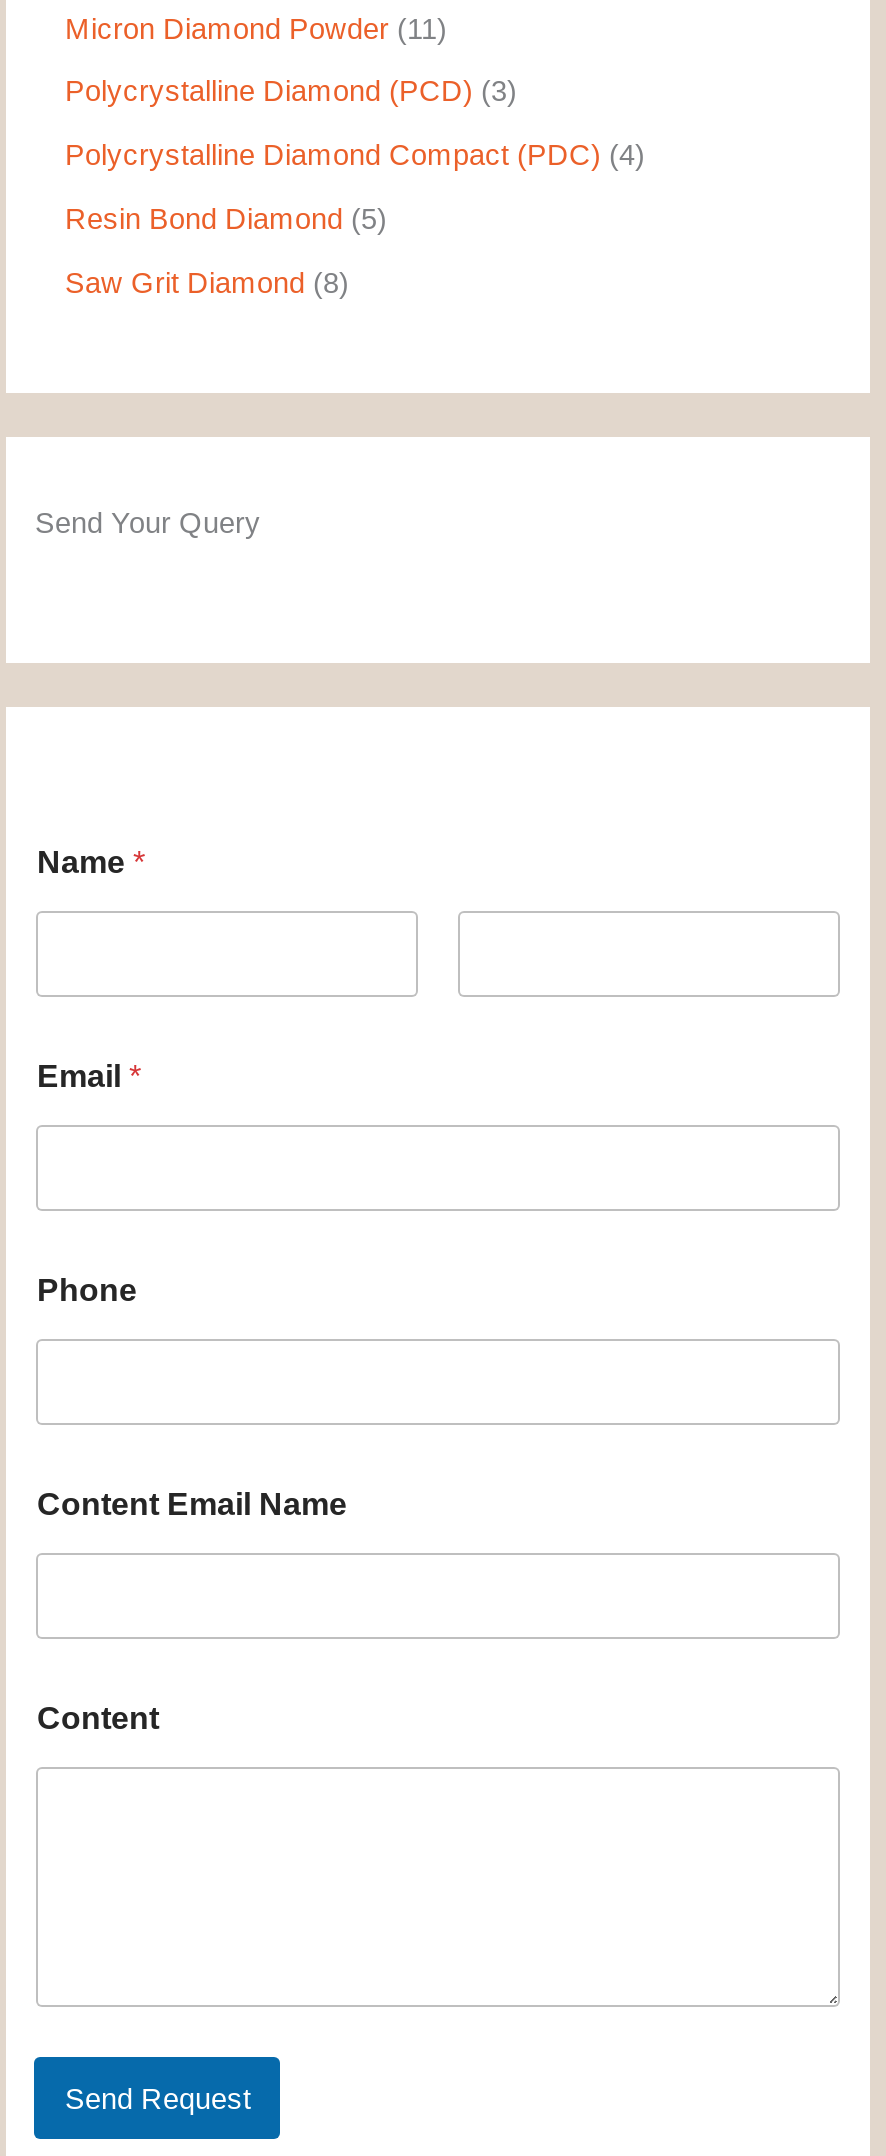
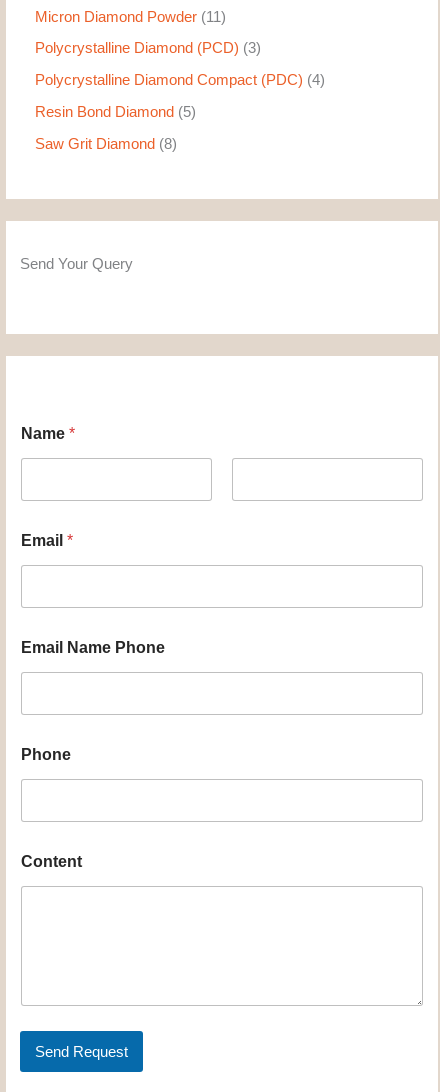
+ Email Name Phone

moved down: Phone

- Content Email Name
